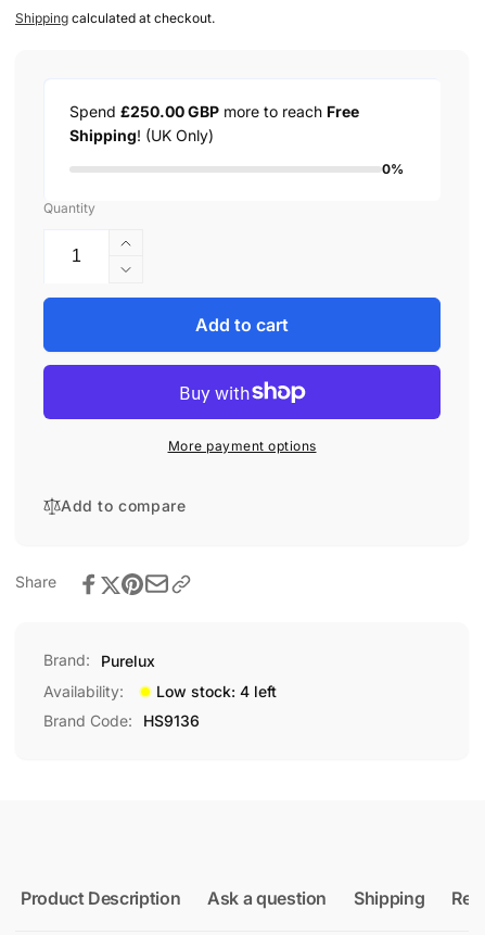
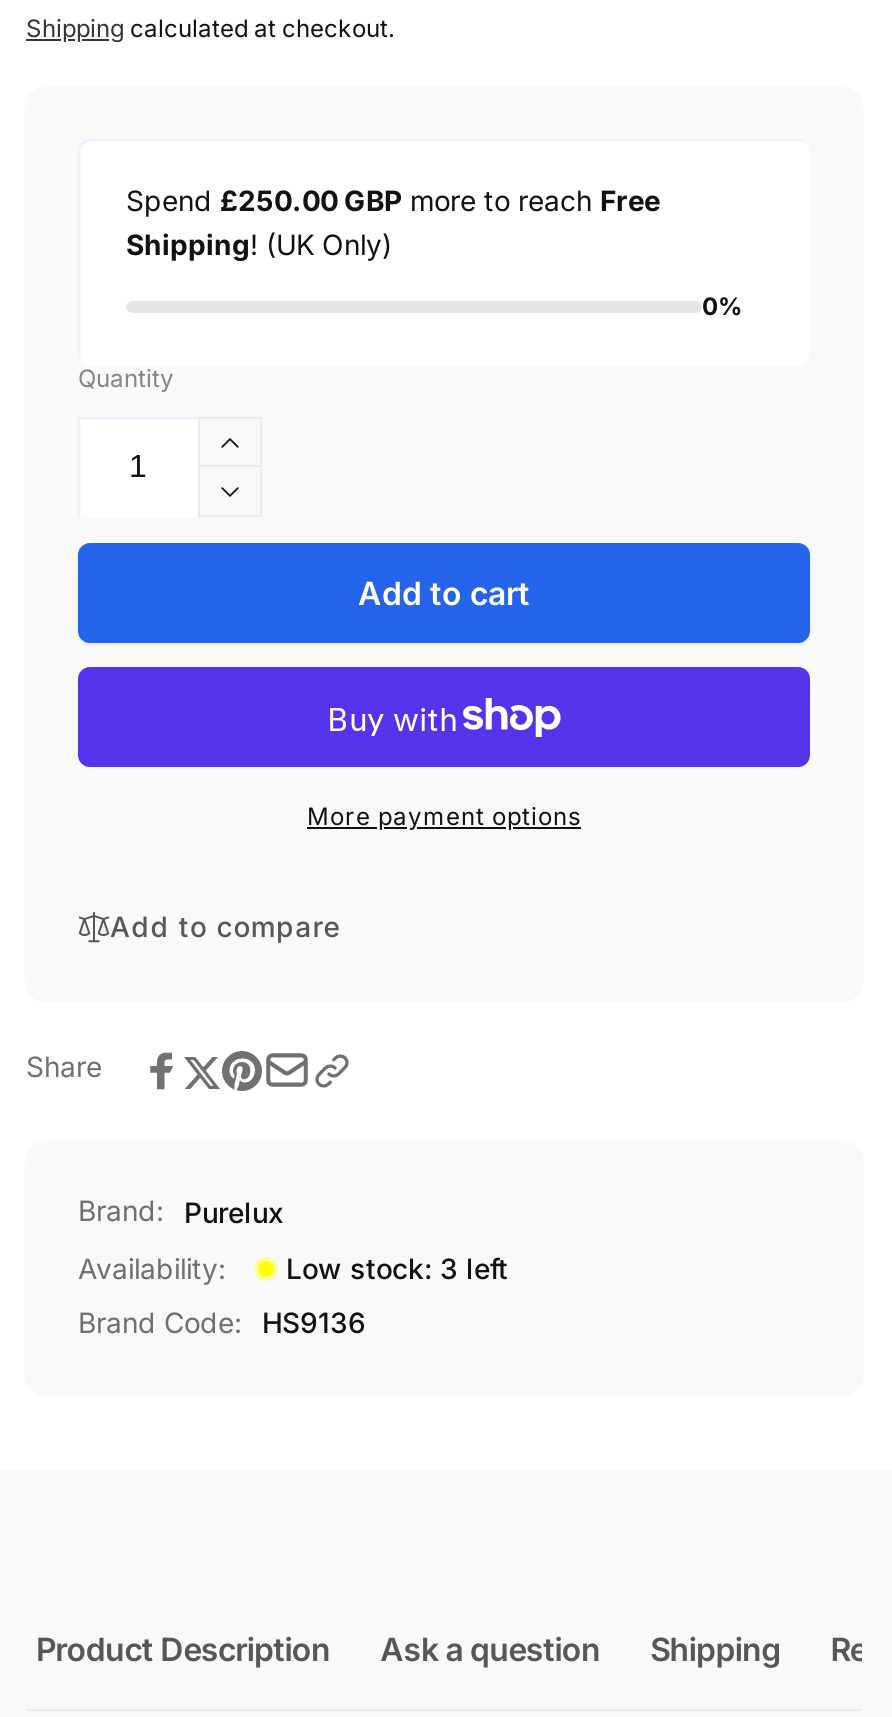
- Low stock: 4 left
+ Low stock: 3 left
